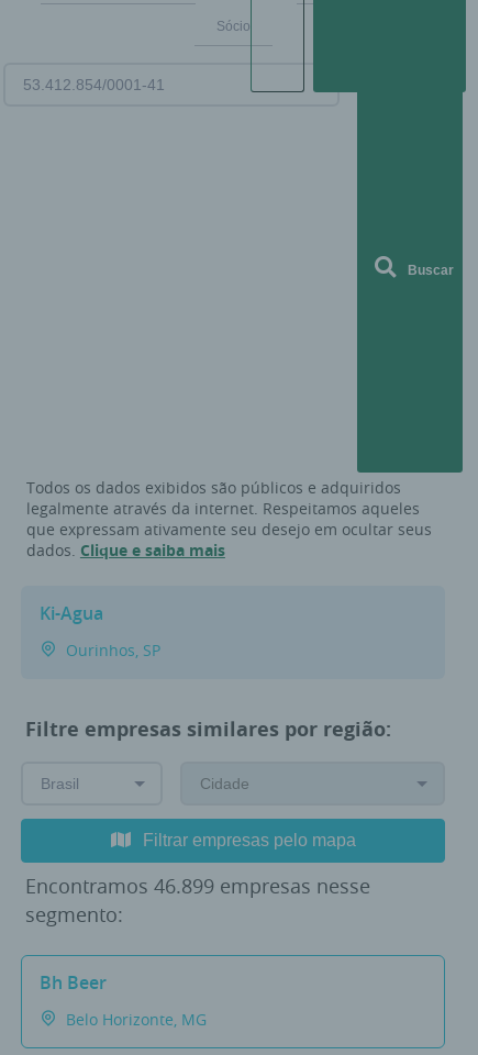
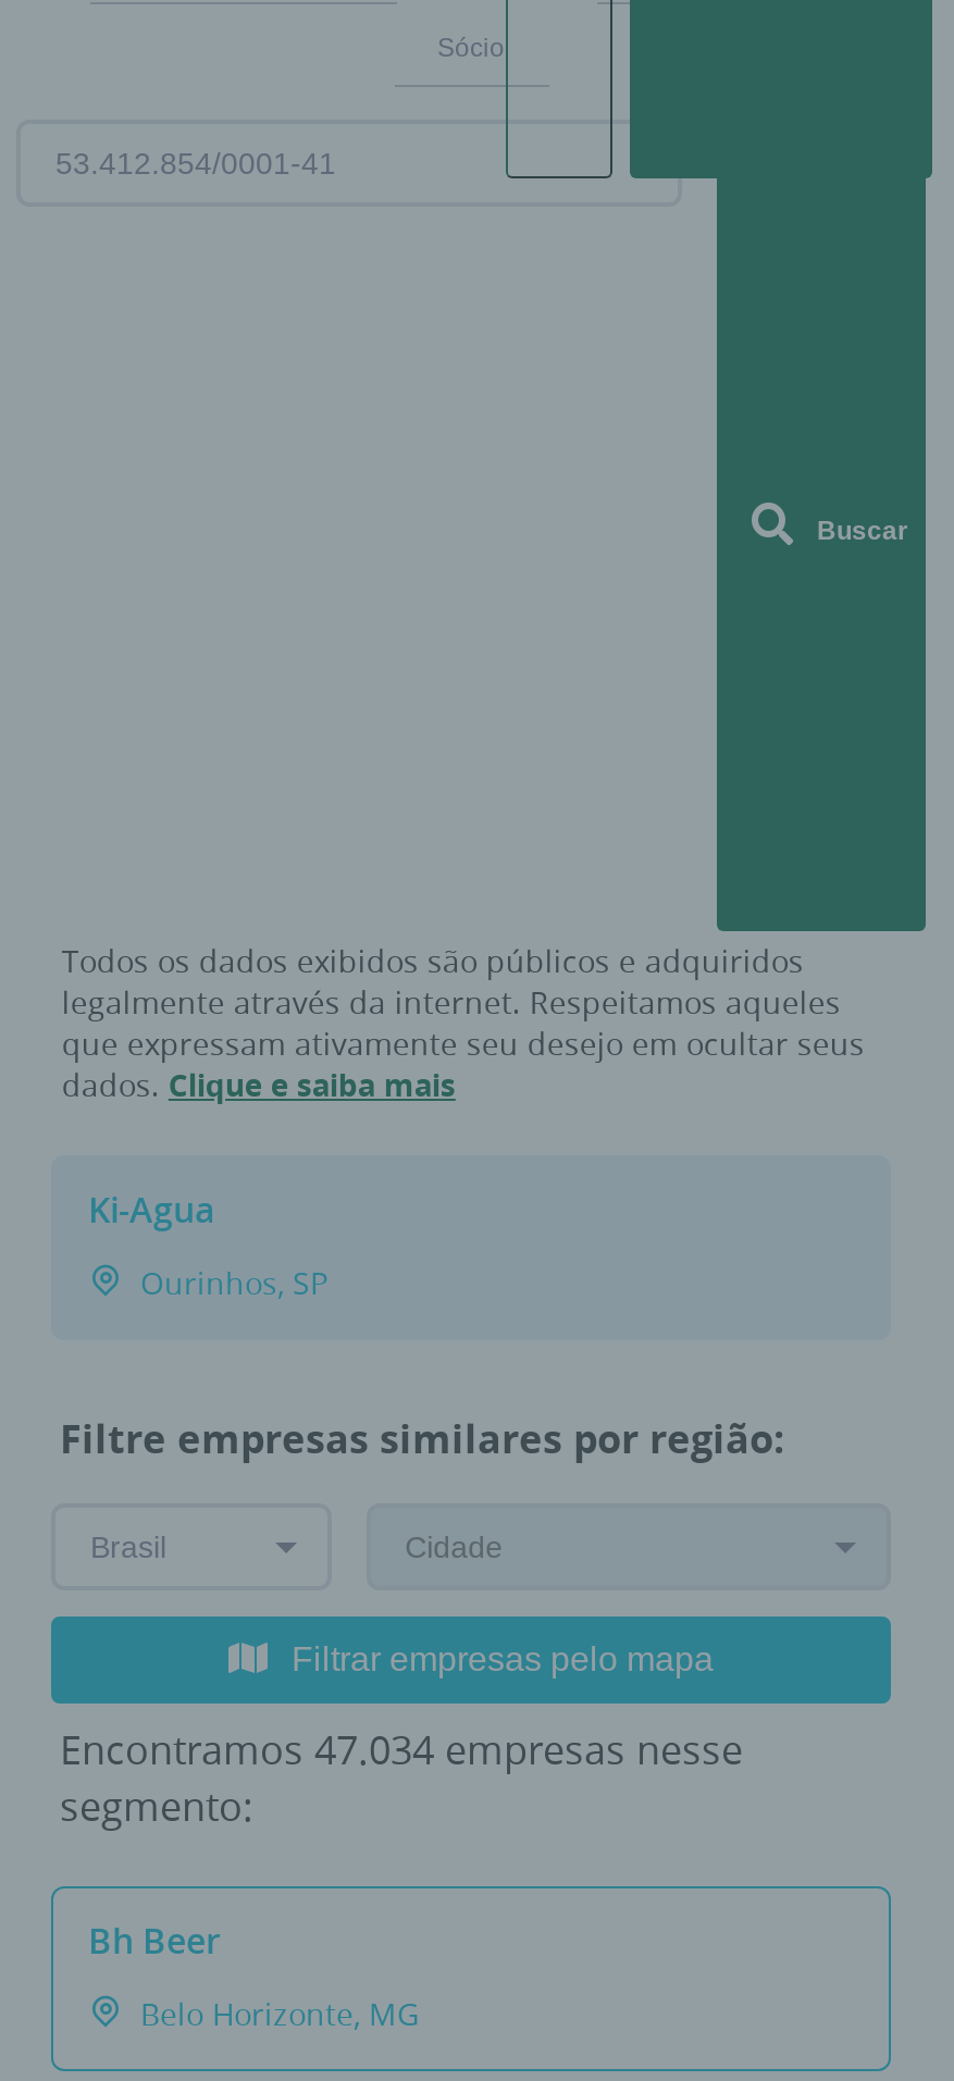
- Encontramos 46.899 empresas nesse
+ Encontramos 47.034 empresas nesse
